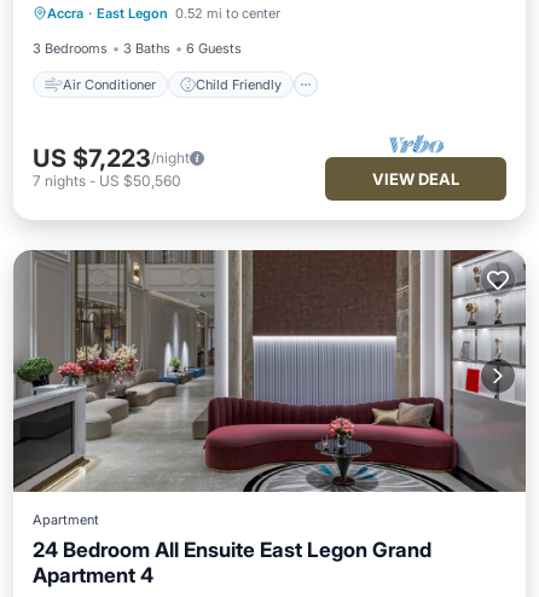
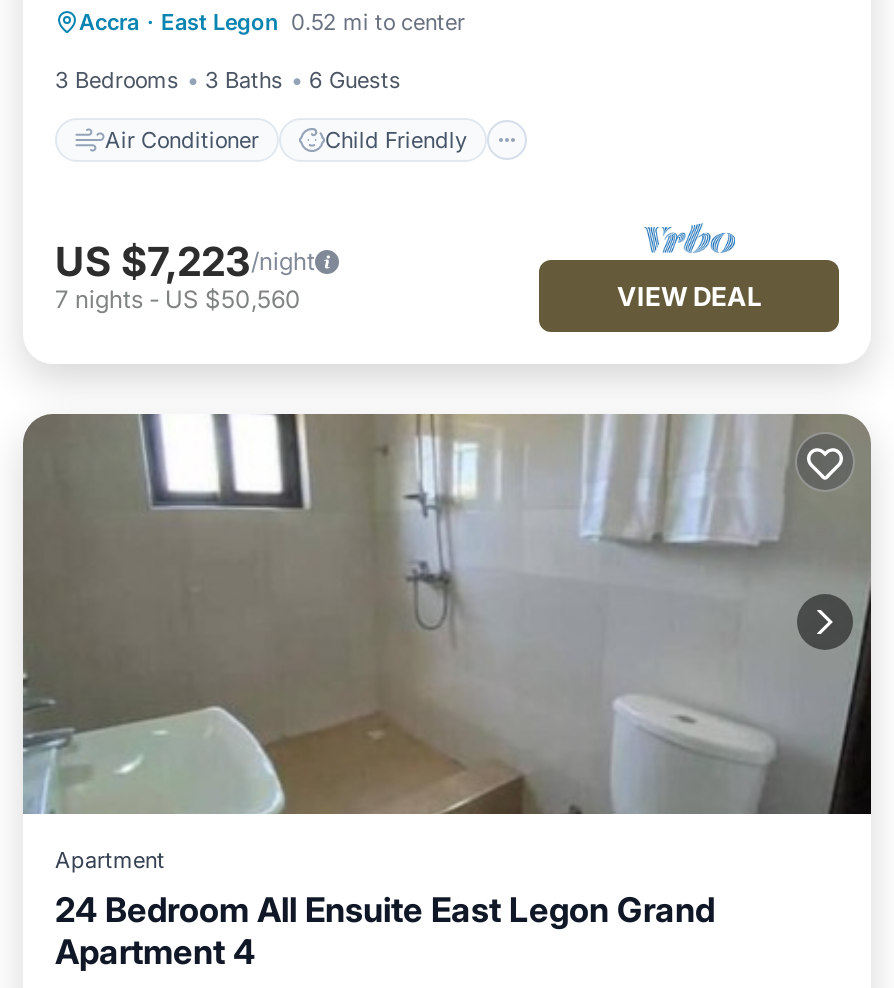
- [image]
+ [image]
